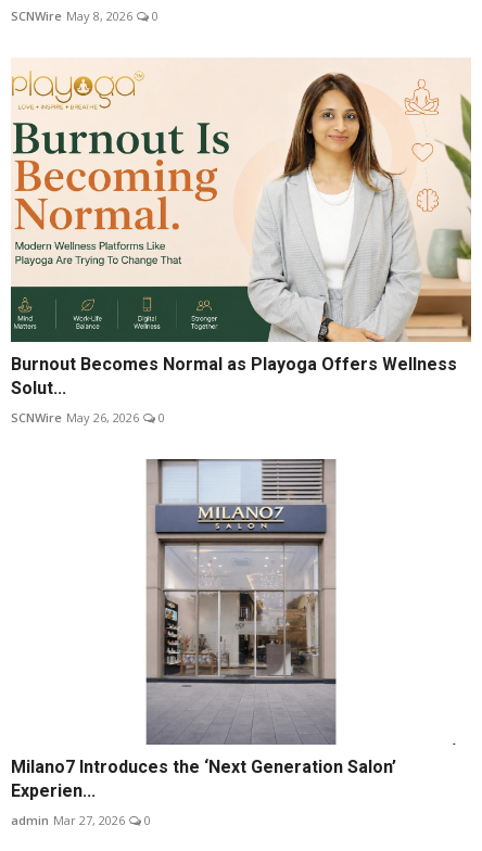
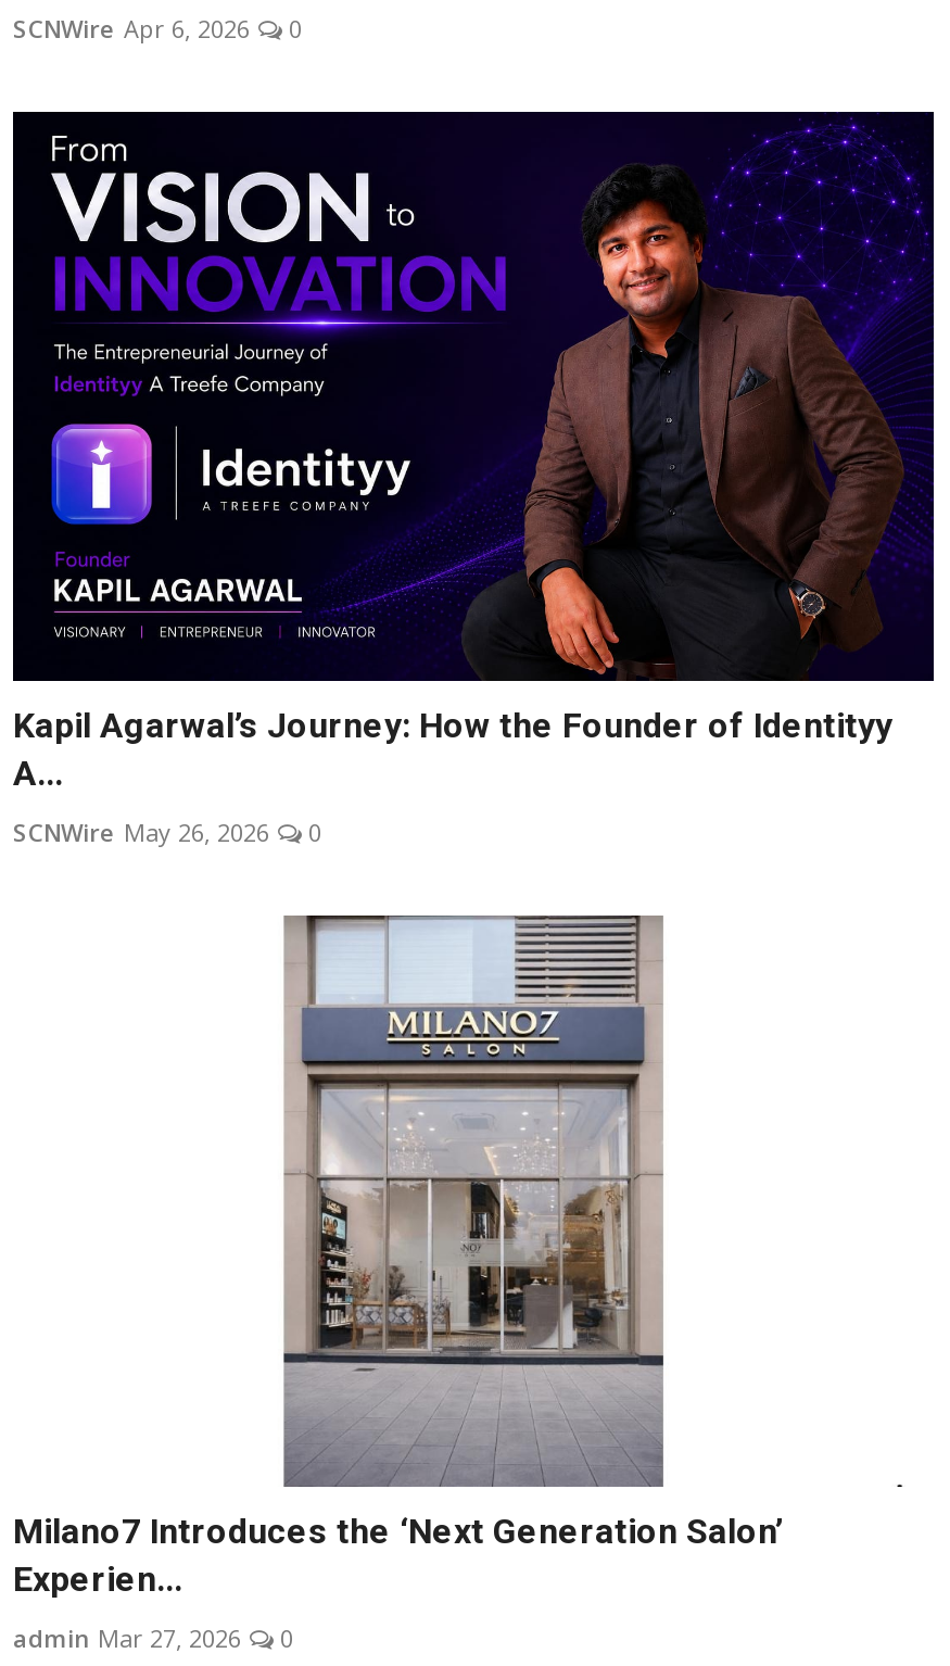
- SCNWire May 8, 2026 0
+ SCNWire Apr 6, 2026 0

- [image]
- Burnout Becomes Normal as Playoga Offers Wellness
- Solut...
+ [image]
+ Kapil Agarwal’s Journey: How the Founder of Identityy
+ A...
